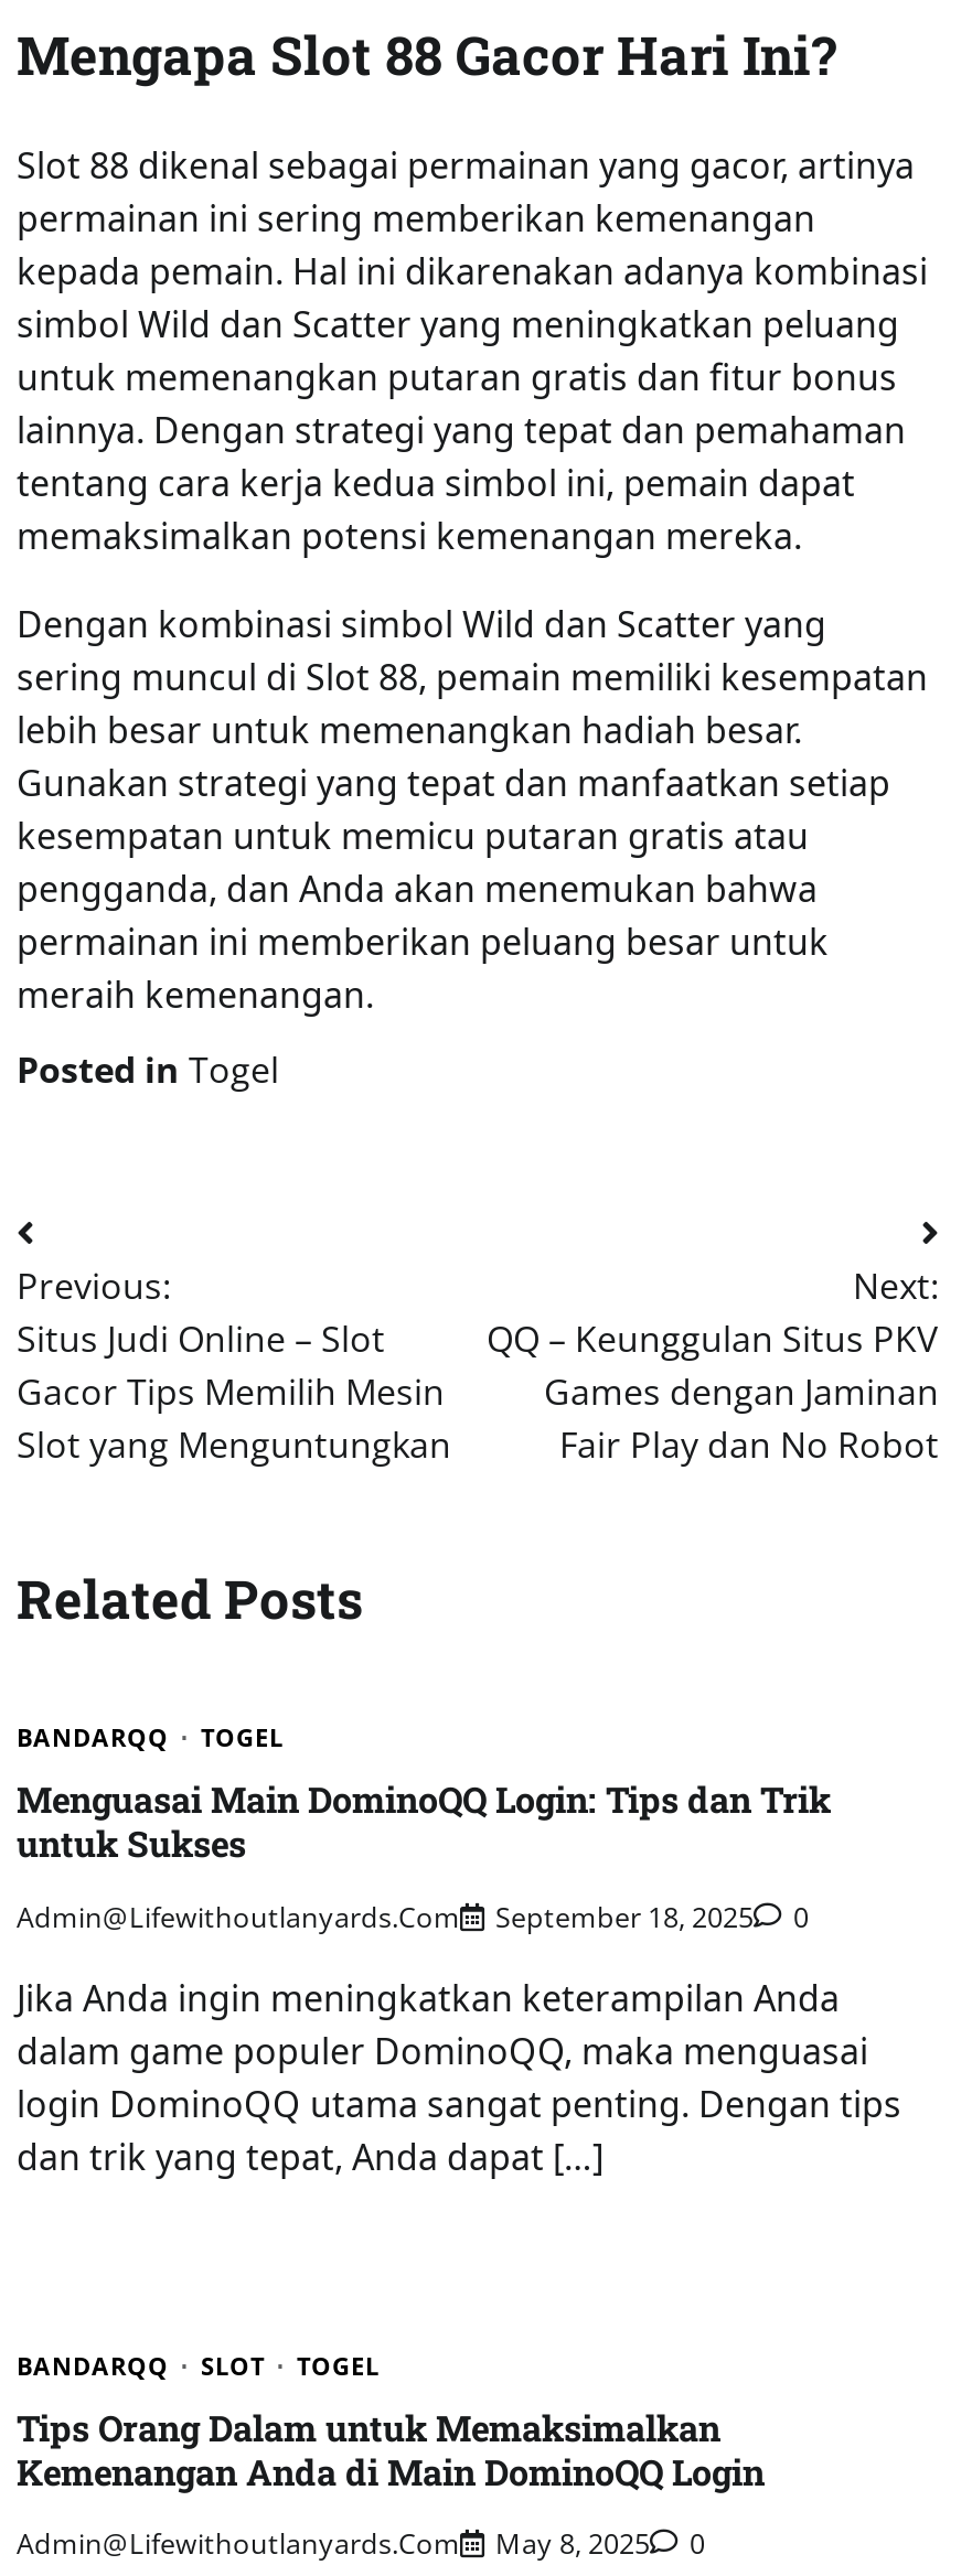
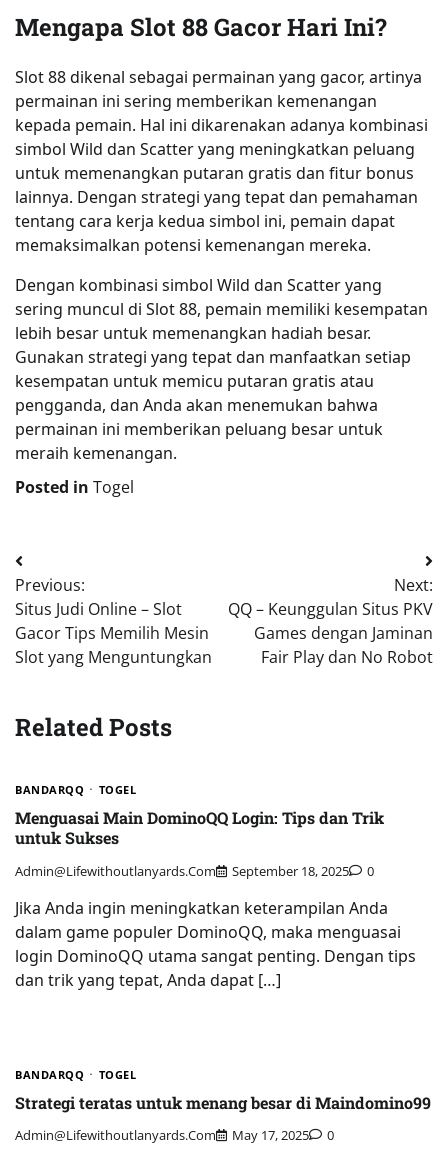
- SLOT

- Tips Orang Dalam untuk Memaksimalkan
- Kemenangan Anda di Main DominoQQ Login
+ Strategi teratas untuk menang besar di Maindomino99

- Admin@lifewithoutlanyards.com May 8, 2025 0
+ Admin@lifewithoutlanyards.com May 17, 2025 0
